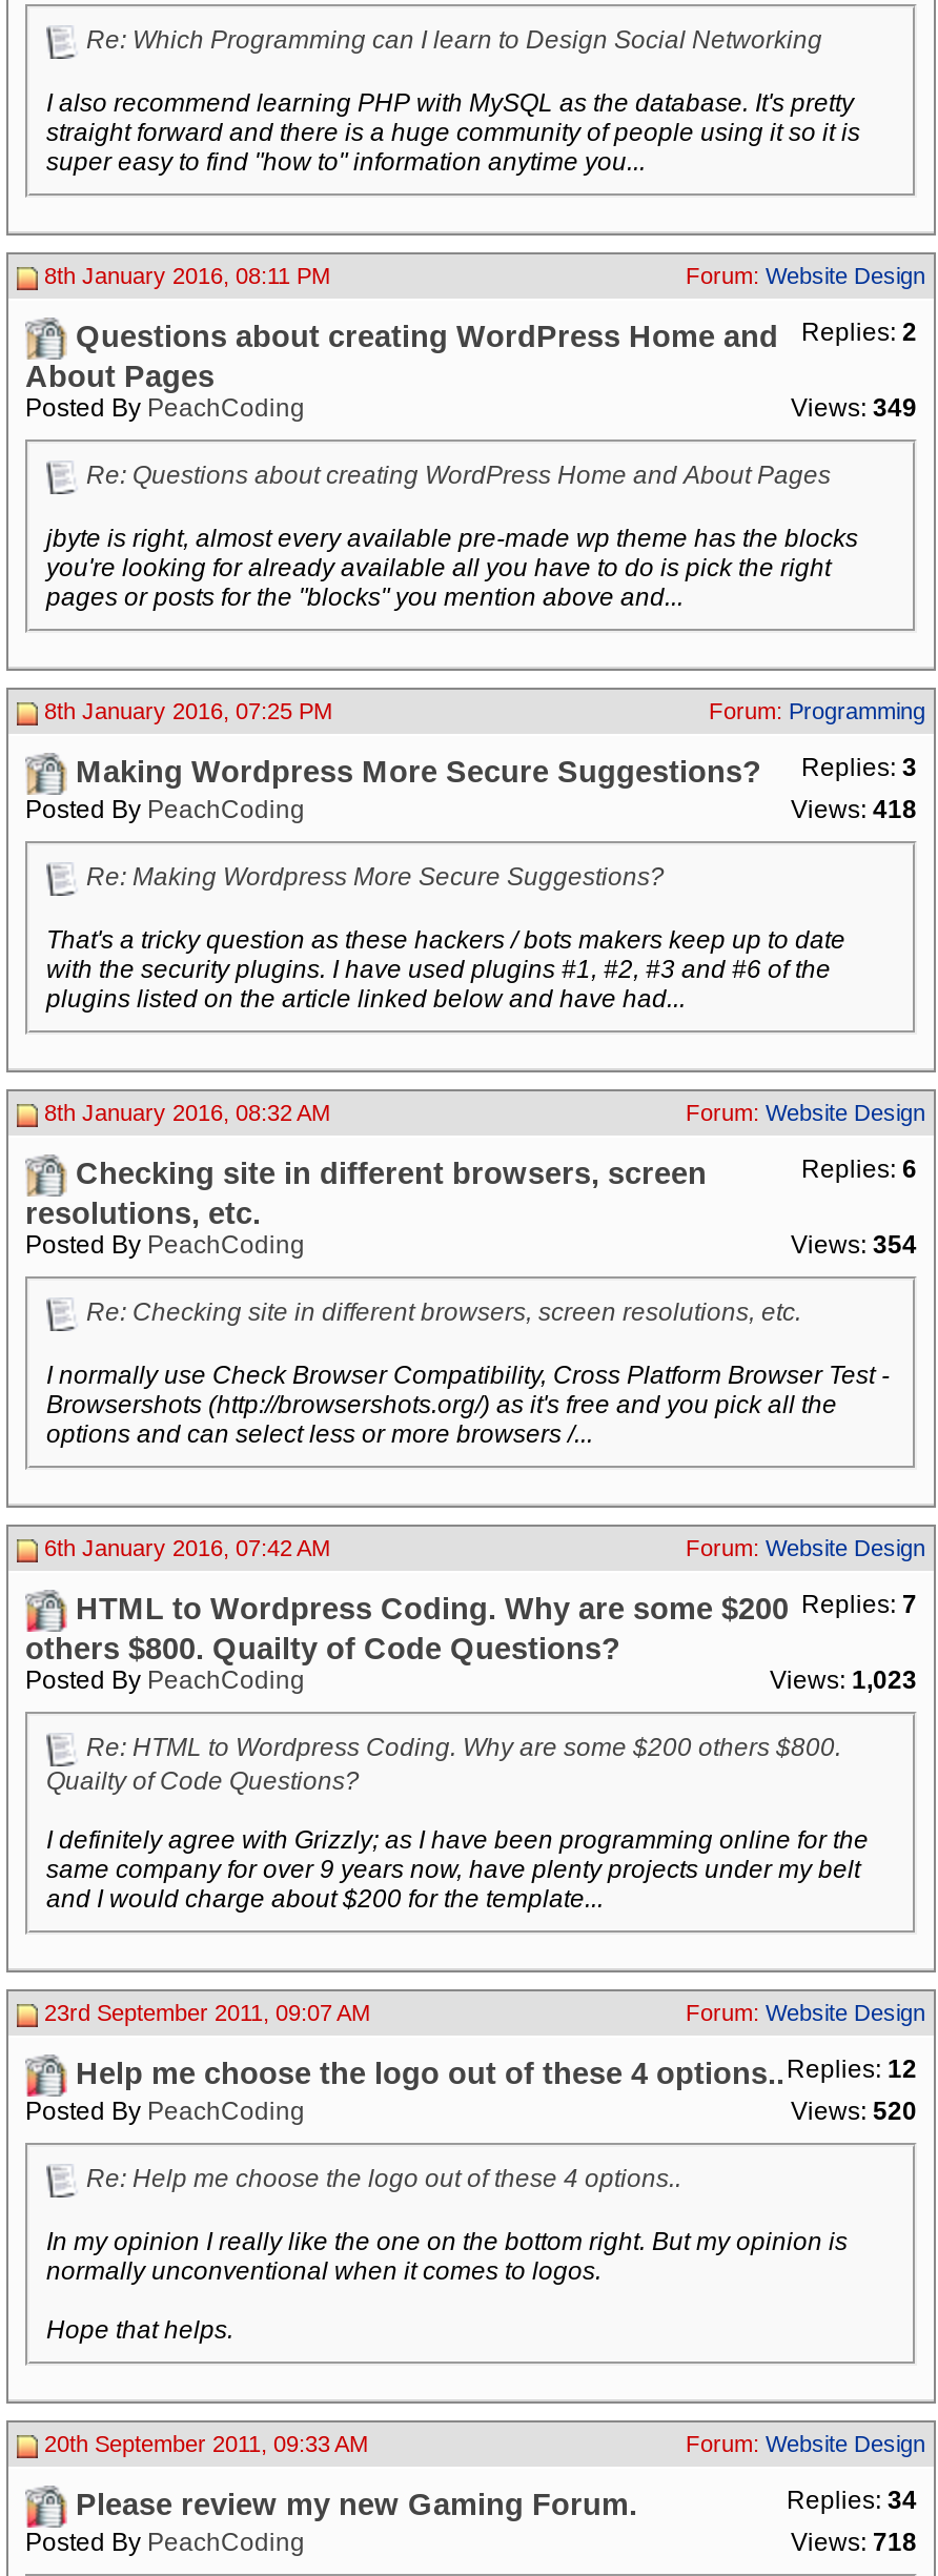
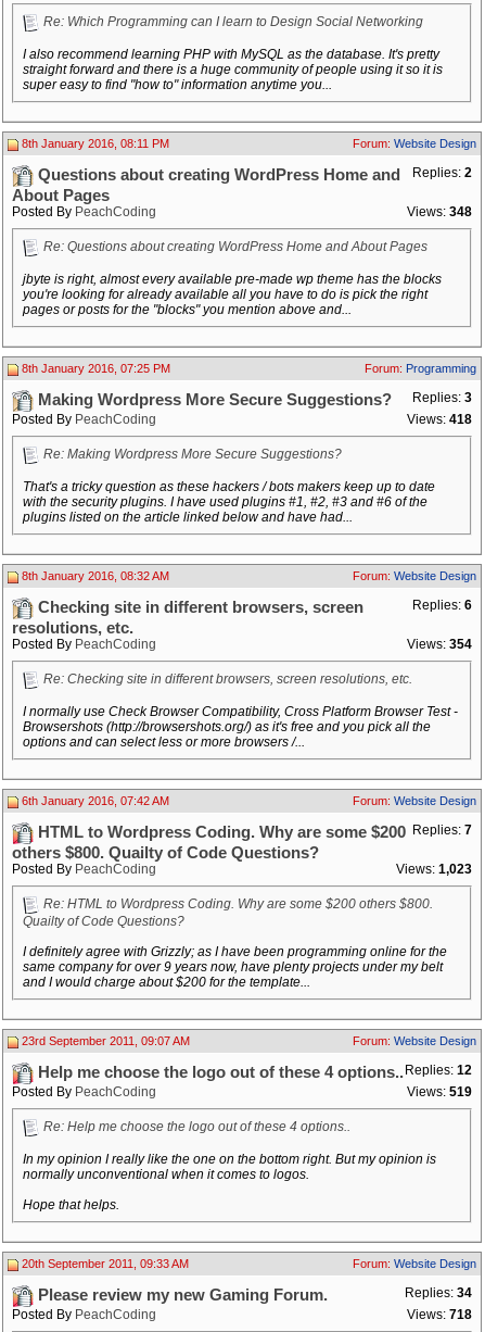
- Views: 349
+ Views: 348

- Views: 520
+ Views: 519
